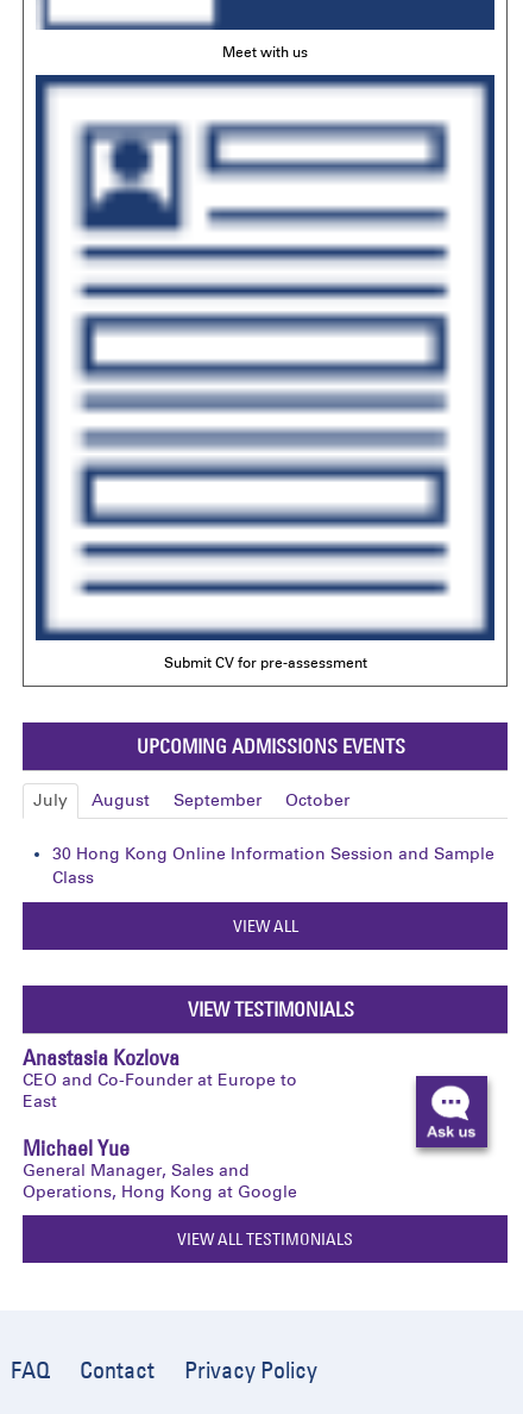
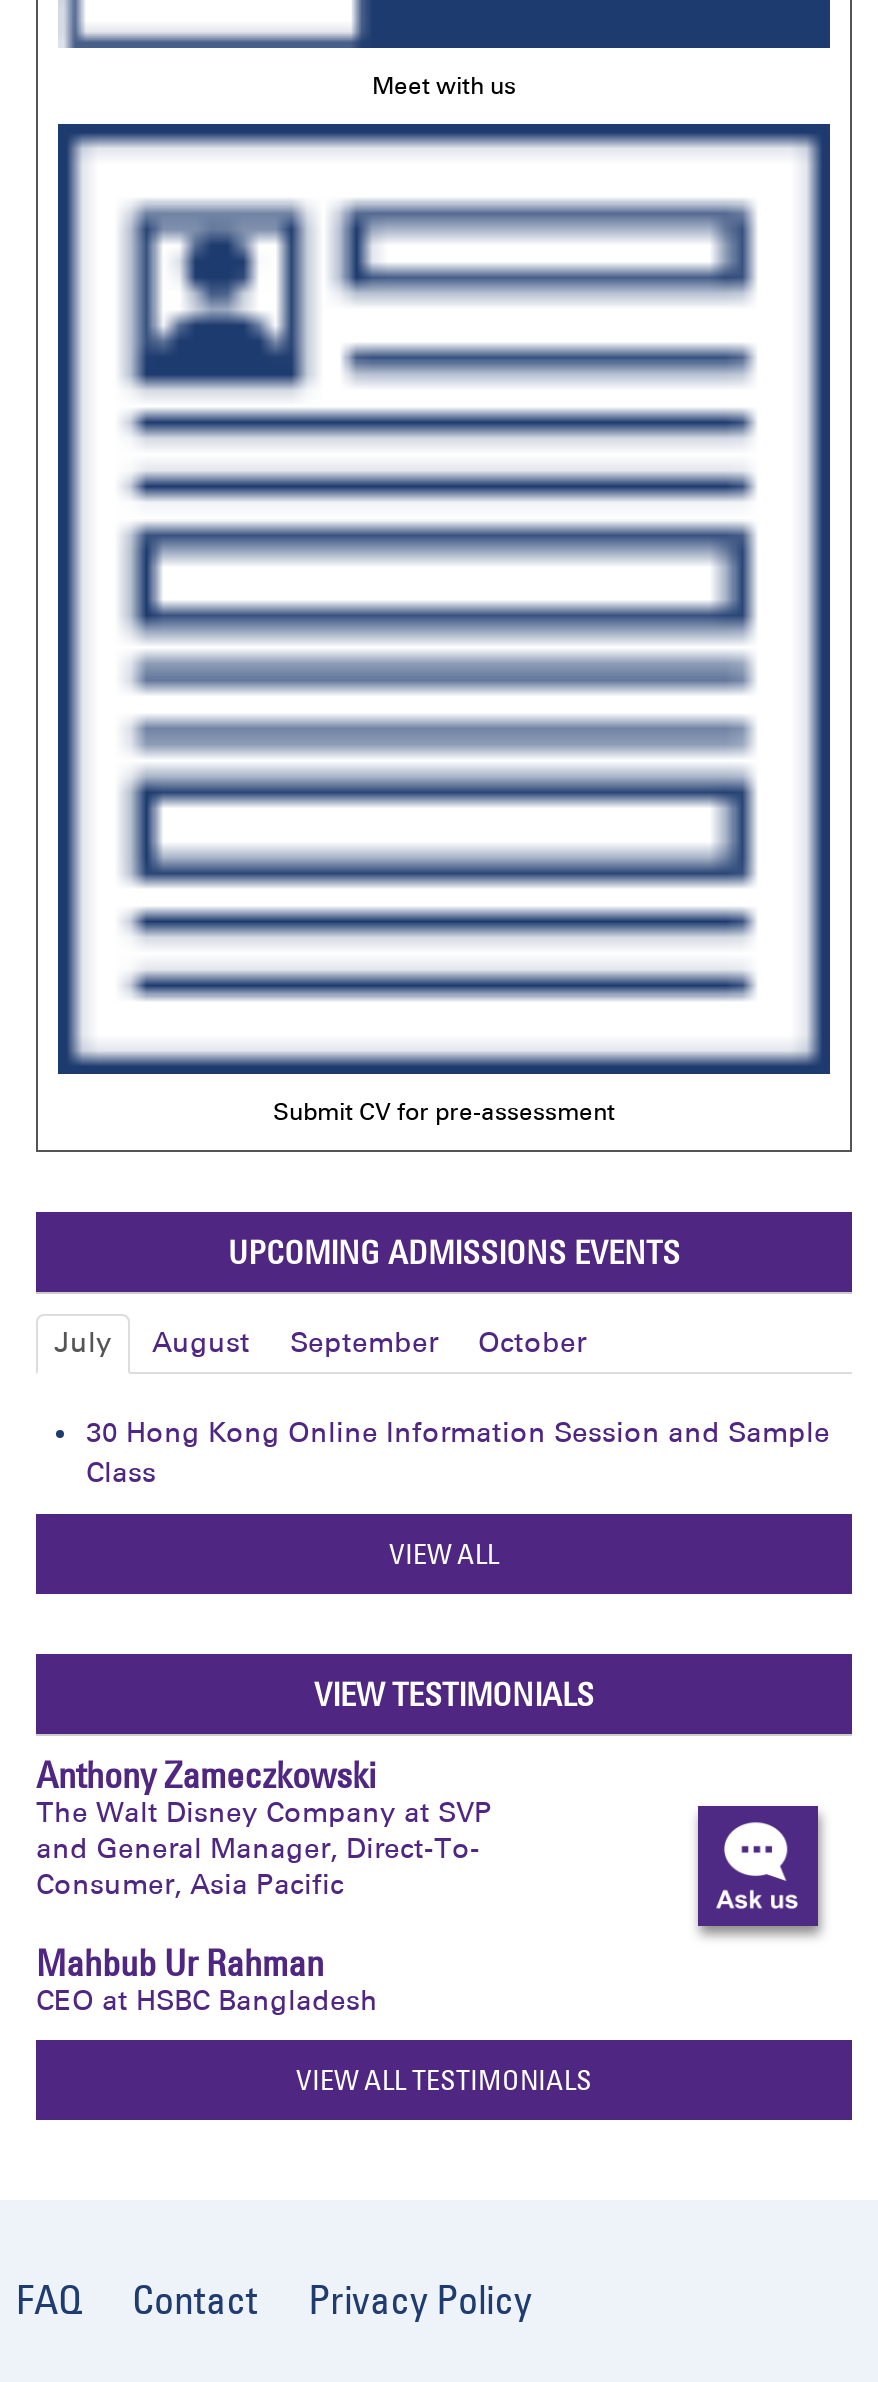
- Anastasia Kozlova
- CEO and Co-Founder at Europe to
- East
+ Anthony Zameczkowski
+ The Walt Disney Company at SVP
+ and General Manager, Direct-To-
+ Consumer, Asia Pacific

- Michael Yue
- General Manager, Sales and
- Operations, Hong Kong at Google
+ Mahbub Ur Rahman
+ CEO at HSBC Bangladesh
